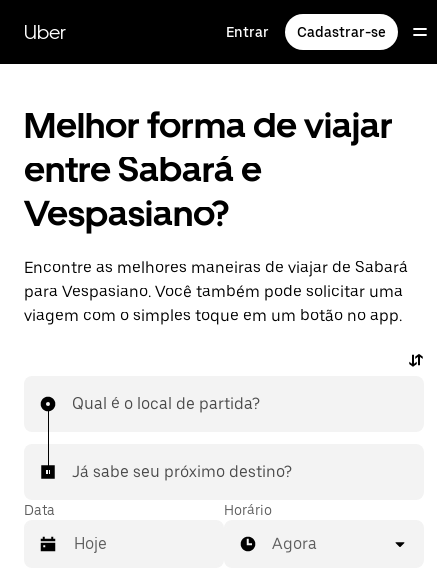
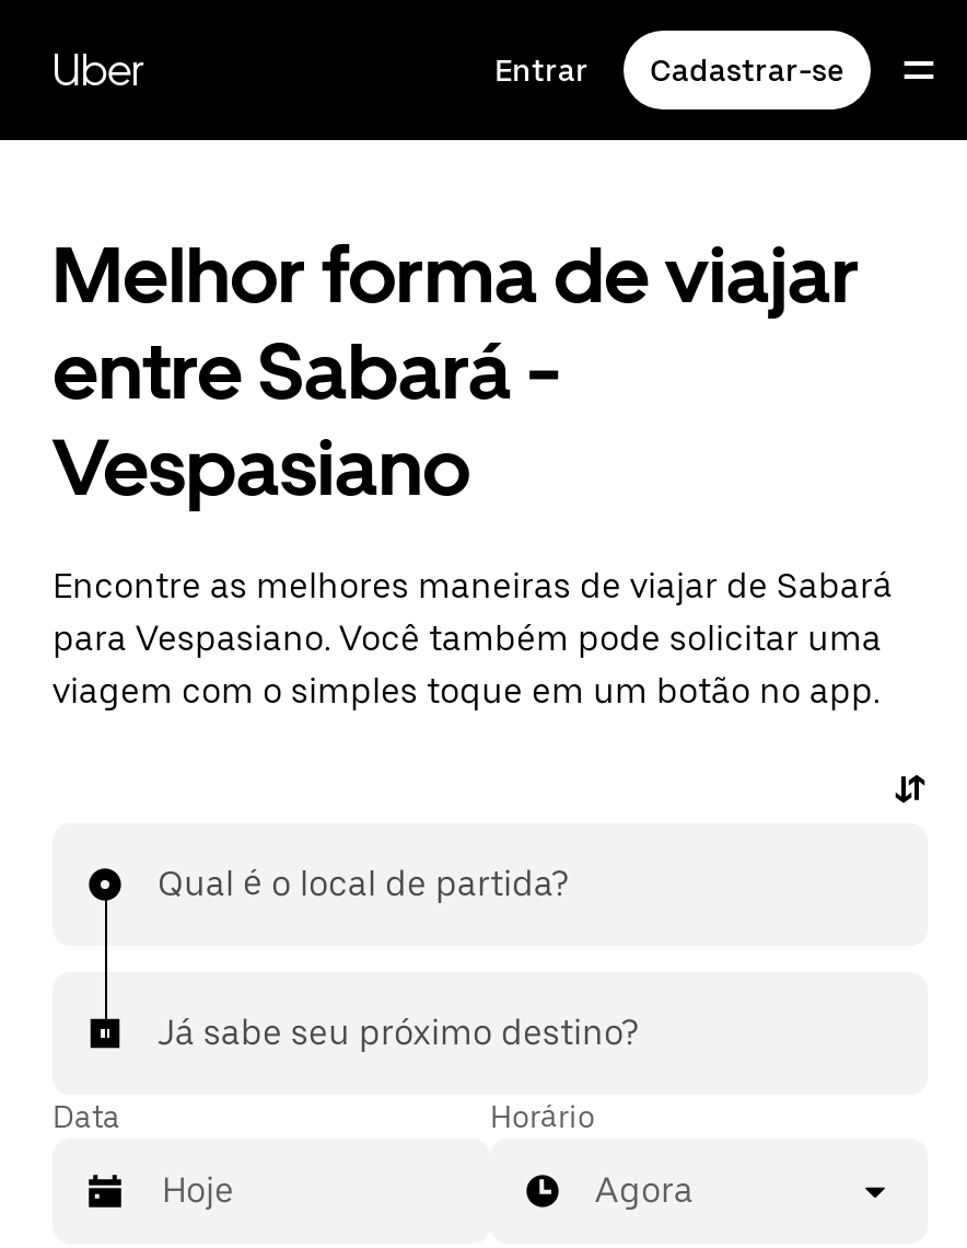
- entre Sabará e
- Vespasiano?
+ entre Sabará -
+ Vespasiano
